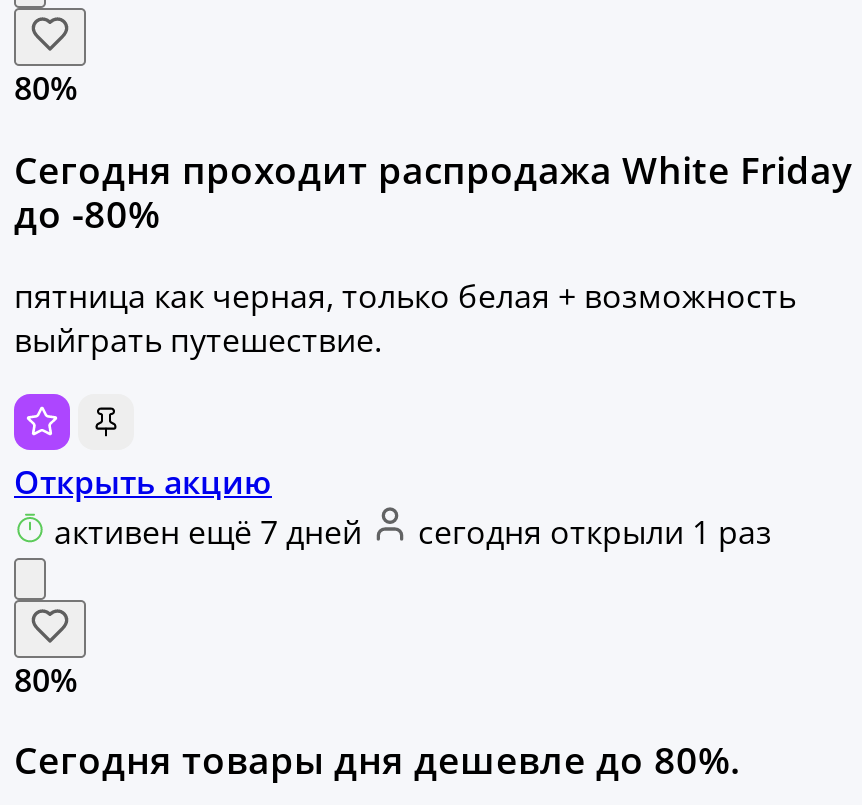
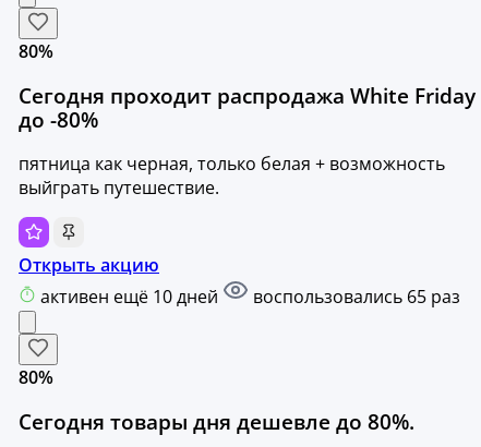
- активен ещё 7 дней
- сегодня открыли 1 раз
+ активен ещё 10 дней
+ воспользовались 65 раз
